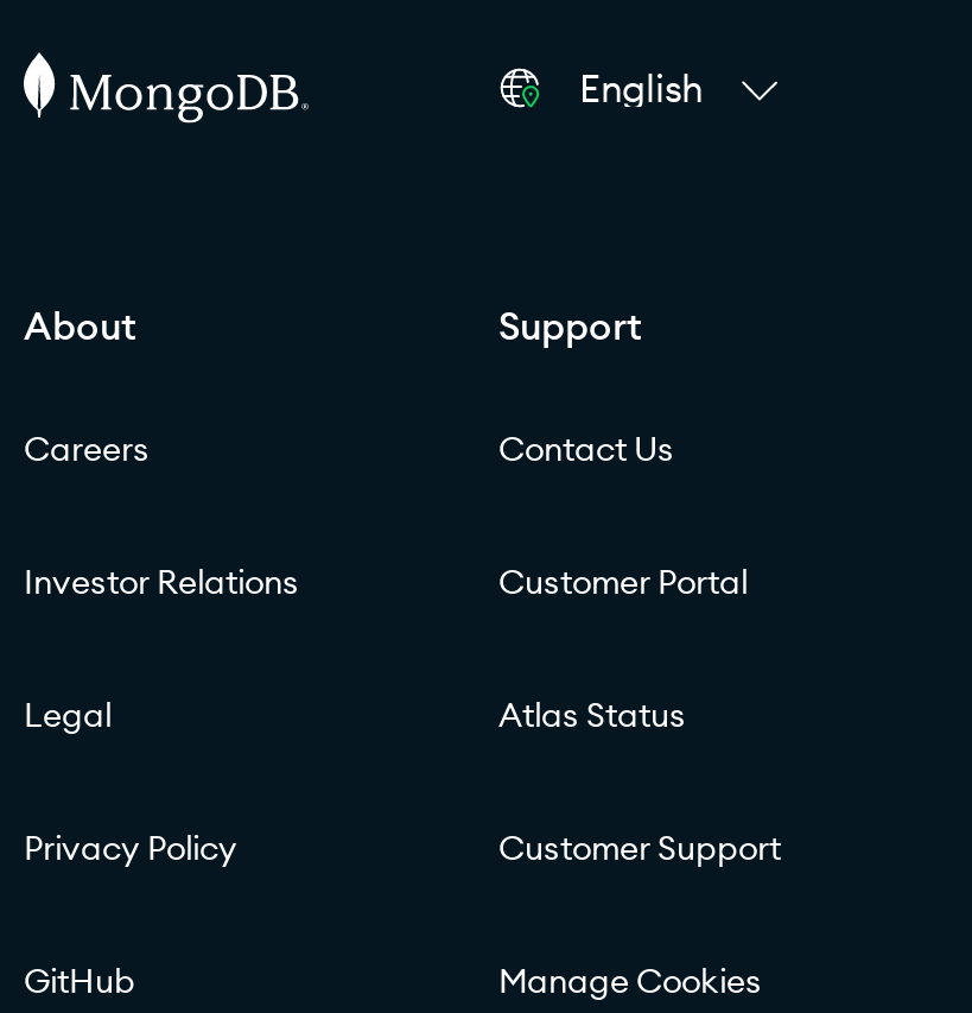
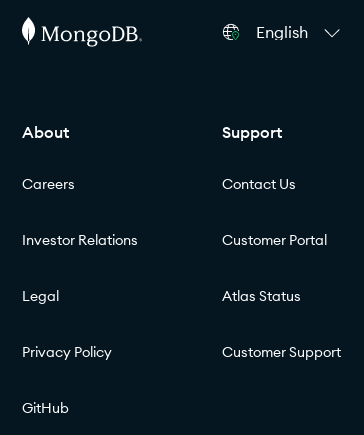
- Manage Cookies
